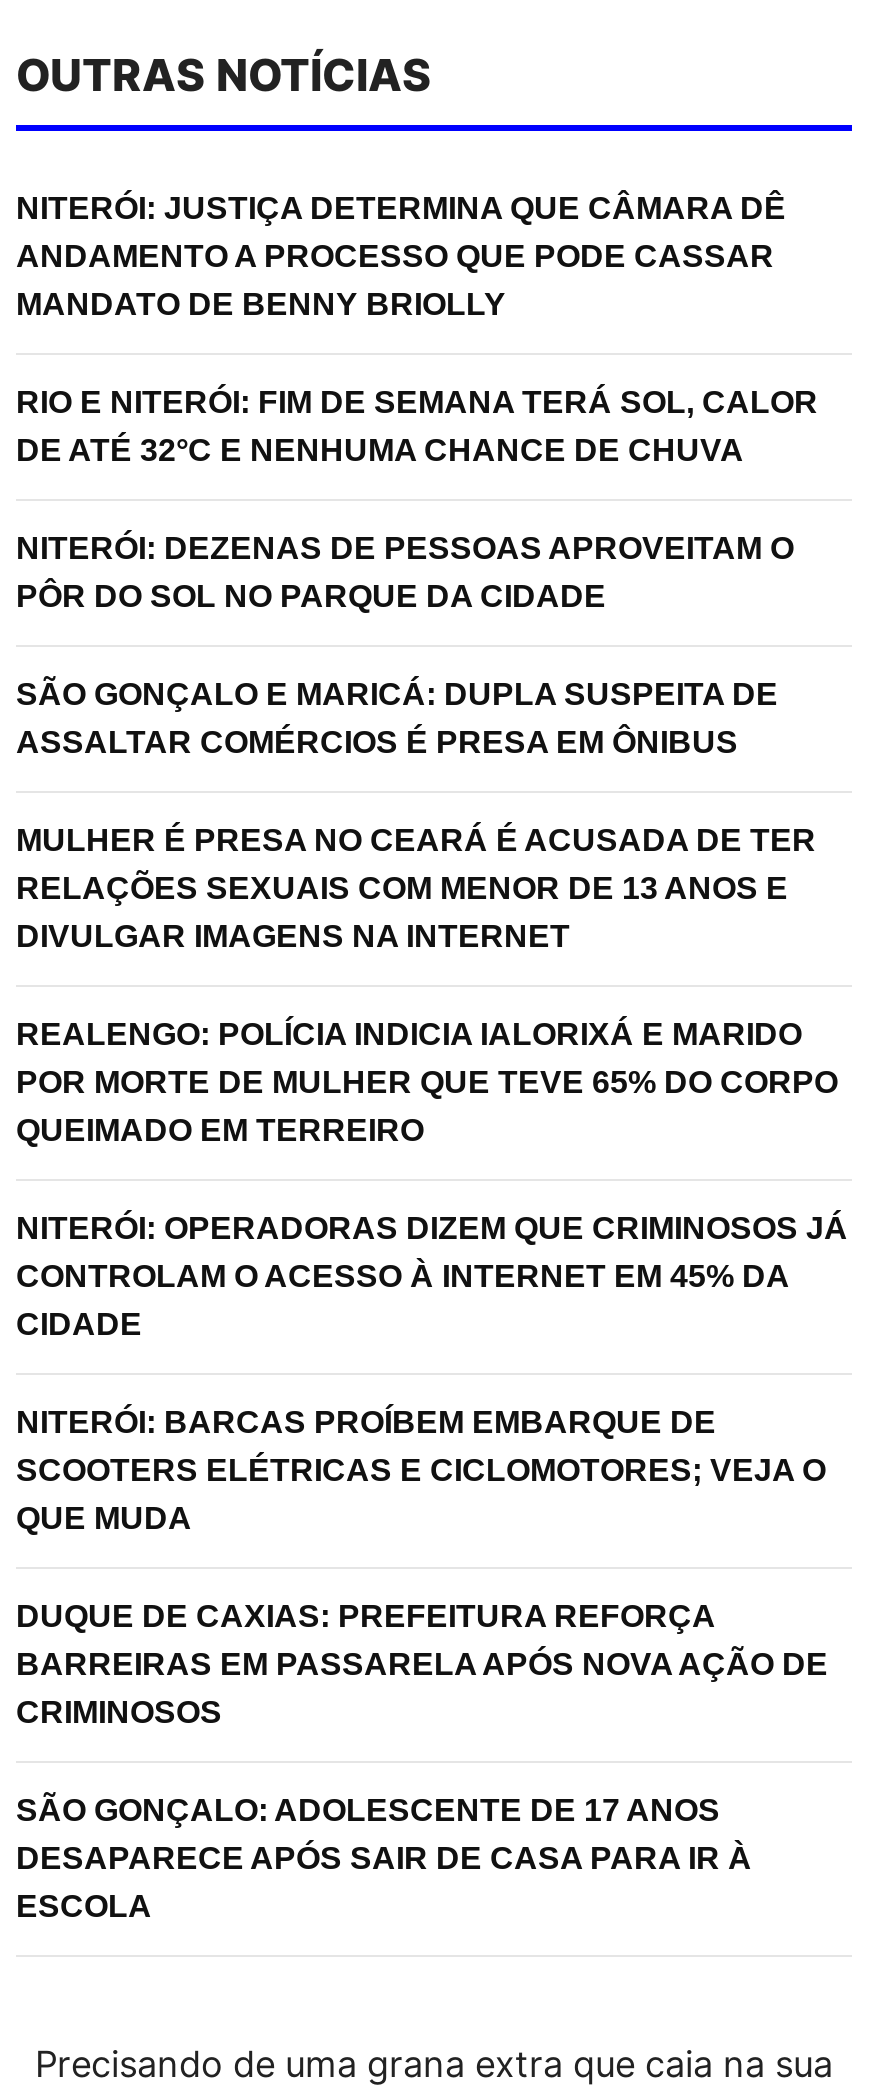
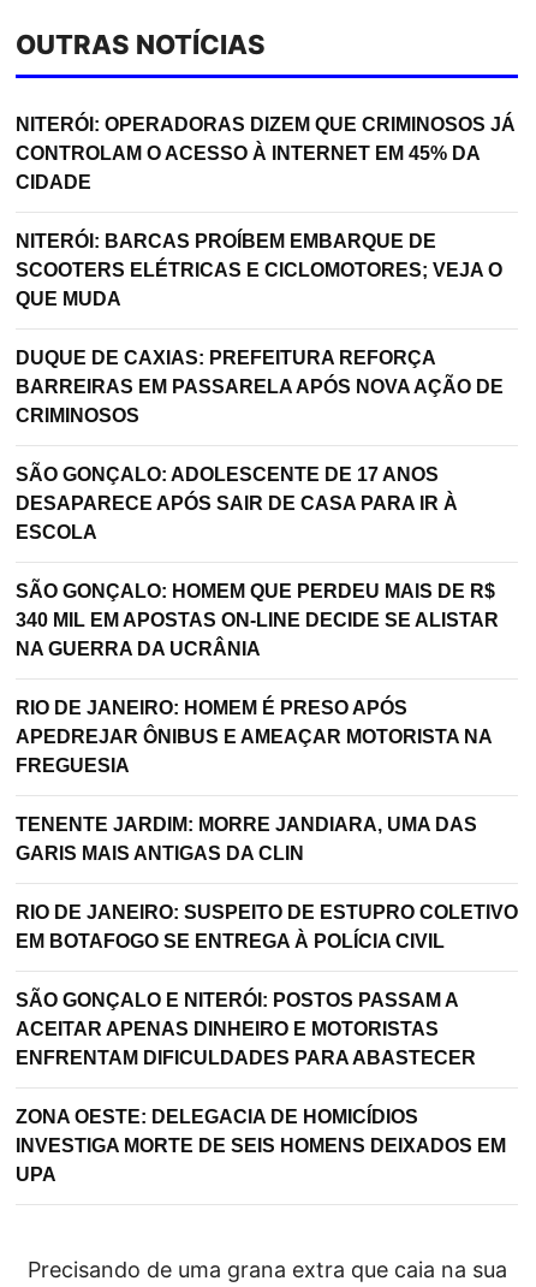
- NITERÓI: JUSTIÇA DETERMINA QUE CÂMARA DÊ
- ANDAMENTO A PROCESSO QUE PODE CASSAR
- MANDATO DE BENNY BRIOLLY
- RIO E NITERÓI: FIM DE SEMANA TERÁ SOL, CALOR
- DE ATÉ 32°C E NENHUMA CHANCE DE CHUVA
- NITERÓI: DEZENAS DE PESSOAS APROVEITAM O
- PÔR DO SOL NO PARQUE DA CIDADE
- SÃO GONÇALO E MARICÁ: DUPLA SUSPEITA DE
- ASSALTAR COMÉRCIOS É PRESA EM ÔNIBUS
- MULHER É PRESA NO CEARÁ É ACUSADA DE TER
- RELAÇÕES SEXUAIS COM MENOR DE 13 ANOS E
- DIVULGAR IMAGENS NA INTERNET
- REALENGO: POLÍCIA INDICIA IALORIXÁ E MARIDO
- POR MORTE DE MULHER QUE TEVE 65% DO CORPO
- QUEIMADO EM TERREIRO

moved up: NITERÓI: OPERADORAS DIZEM QUE CRIMINOSOS JÁ | CONTROLAM O ACESSO À INTERNET EM 45% DA | CIDADE | ... | DESAPARECE APÓS SAIR DE CASA PARA IR À | ESCOLA

+ SÃO GONÇALO: HOMEM QUE PERDEU MAIS DE R$
+ 340 MIL EM APOSTAS ON-LINE DECIDE SE ALISTAR
+ NA GUERRA DA UCRÂNIA
+ RIO DE JANEIRO: HOMEM É PRESO APÓS
+ APEDREJAR ÔNIBUS E AMEAÇAR MOTORISTA NA
+ FREGUESIA
+ TENENTE JARDIM: MORRE JANDIARA, UMA DAS
+ GARIS MAIS ANTIGAS DA CLIN
+ RIO DE JANEIRO: SUSPEITO DE ESTUPRO COLETIVO
+ EM BOTAFOGO SE ENTREGA À POLÍCIA CIVIL
+ SÃO GONÇALO E NITERÓI: POSTOS PASSAM A
+ ACEITAR APENAS DINHEIRO E MOTORISTAS
+ ENFRENTAM DIFICULDADES PARA ABASTECER
+ ZONA OESTE: DELEGACIA DE HOMICÍDIOS
+ INVESTIGA MORTE DE SEIS HOMENS DEIXADOS EM
+ UPA
